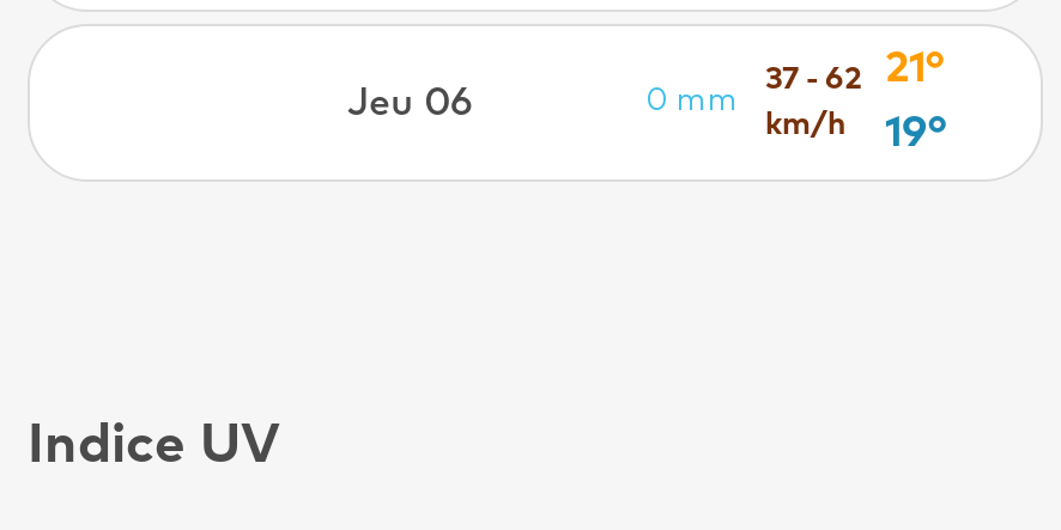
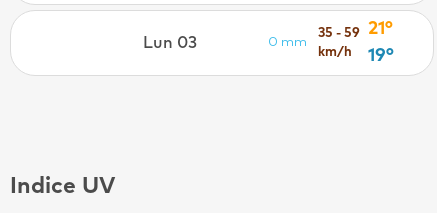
- 37 - 62 21°
+ 35 - 59 21°

- Jeu 06
+ Lun 03
